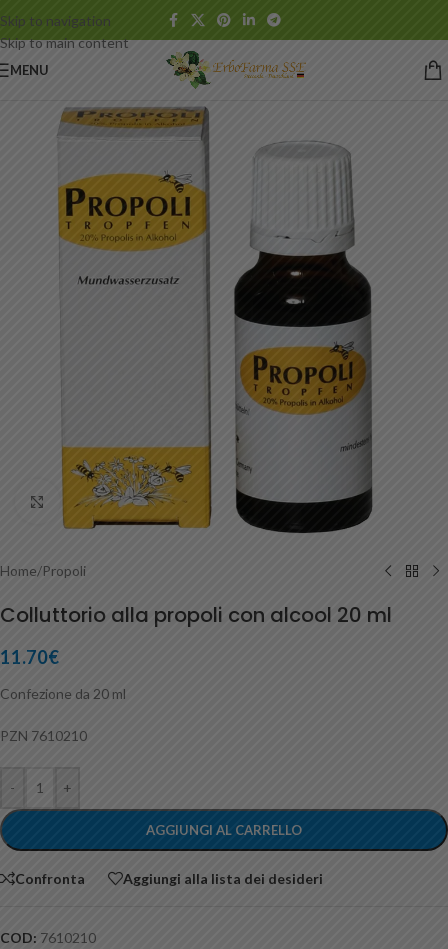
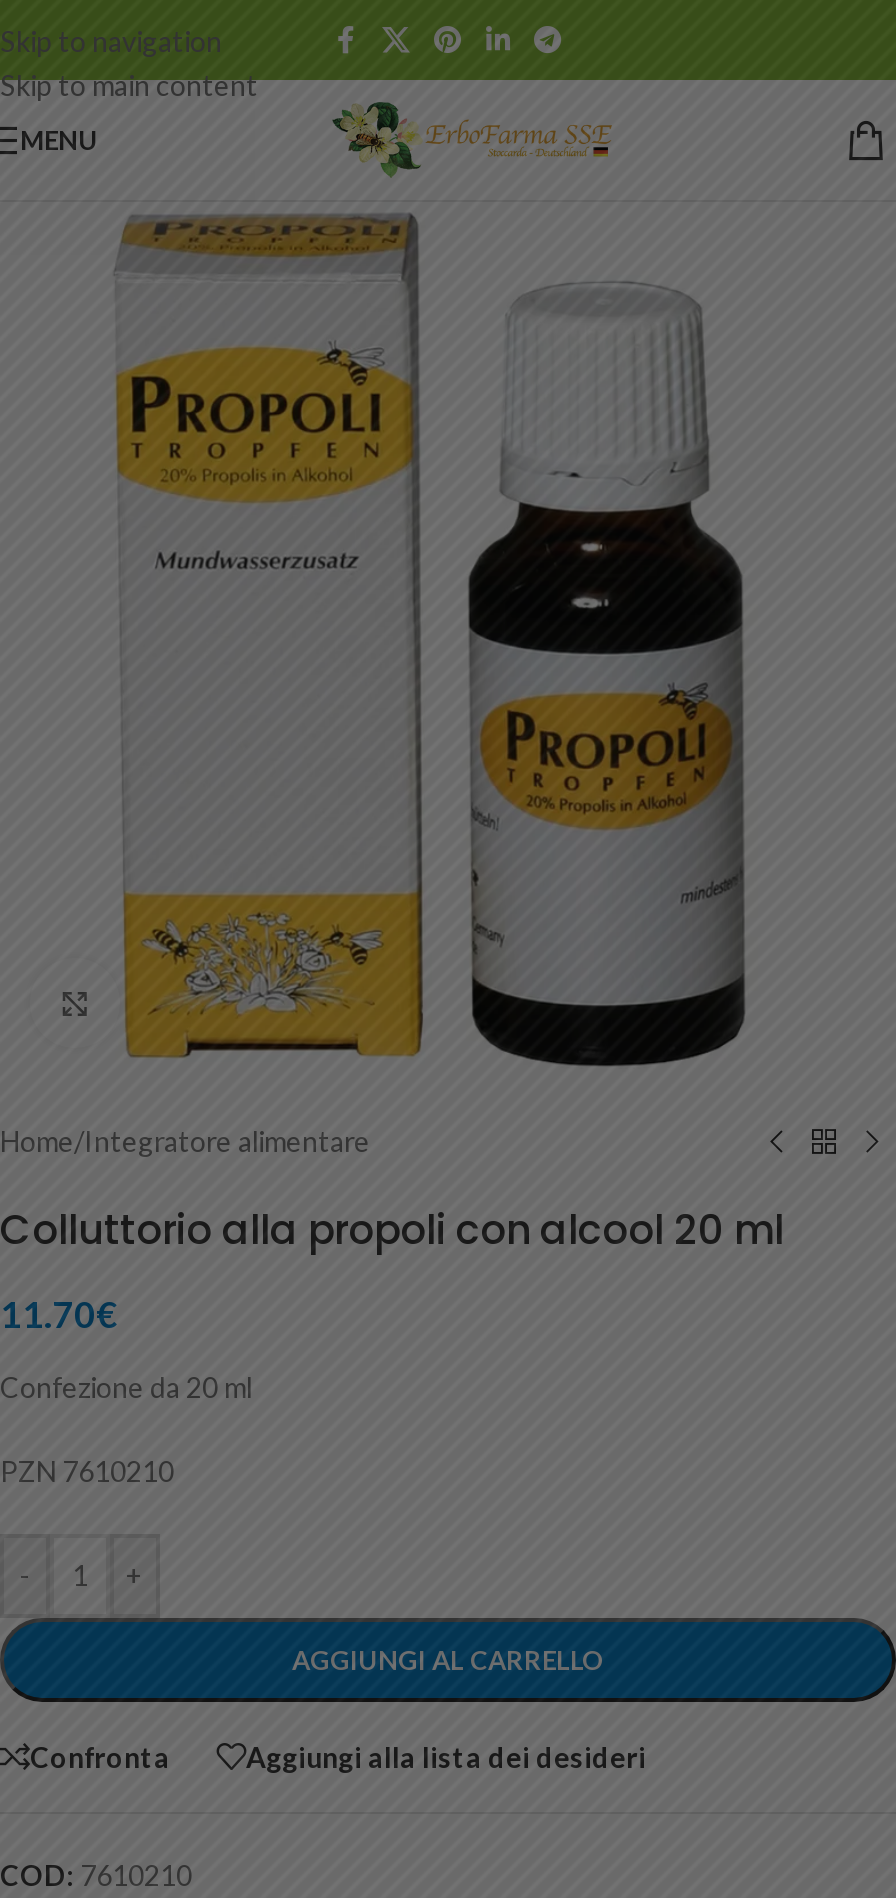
- Home/ Propoli
+ Home/ Integratore alimentare
